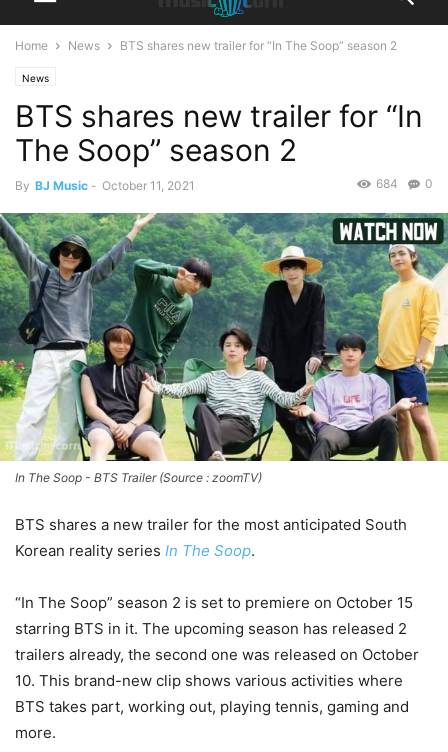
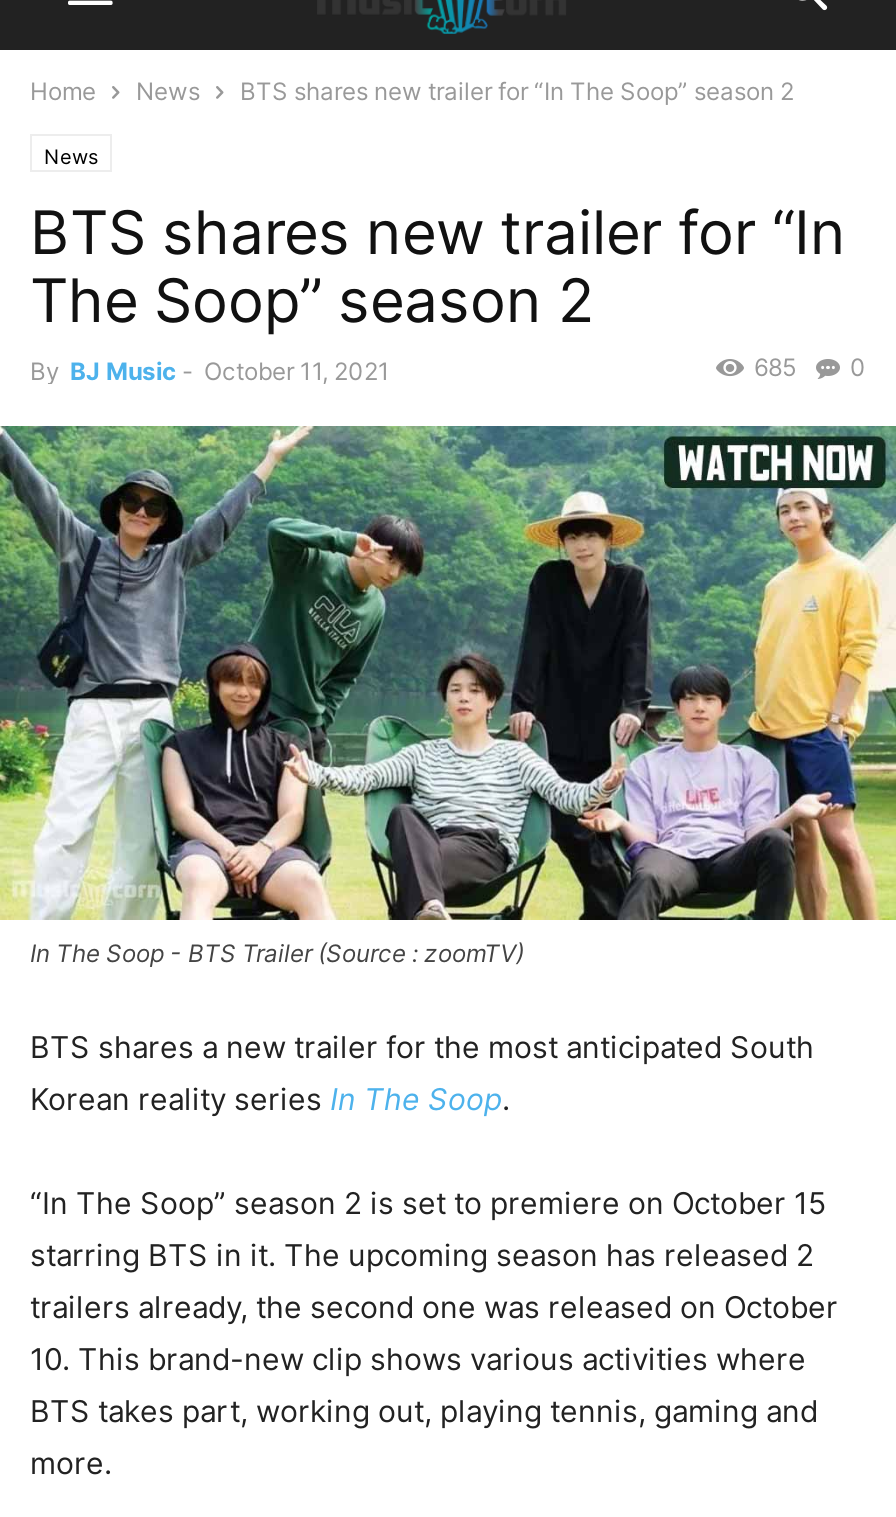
- 684 0
+ 685 0
